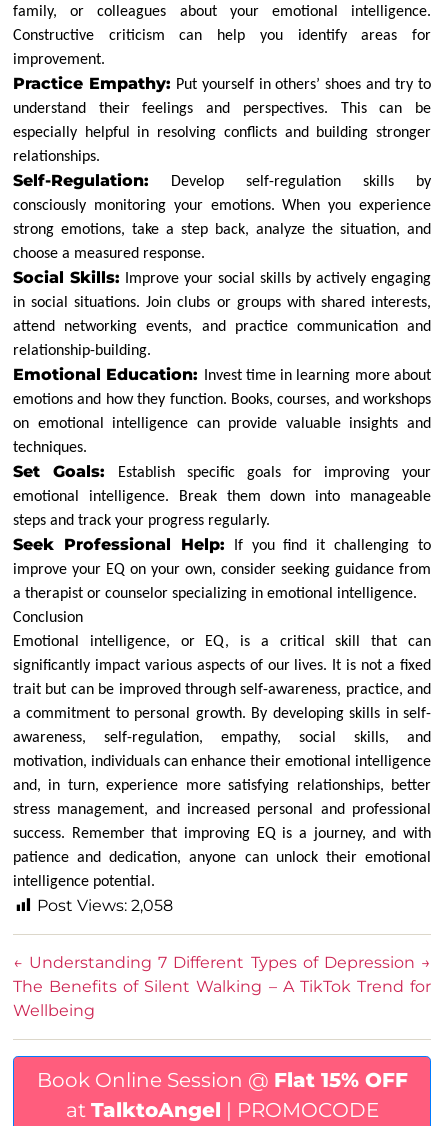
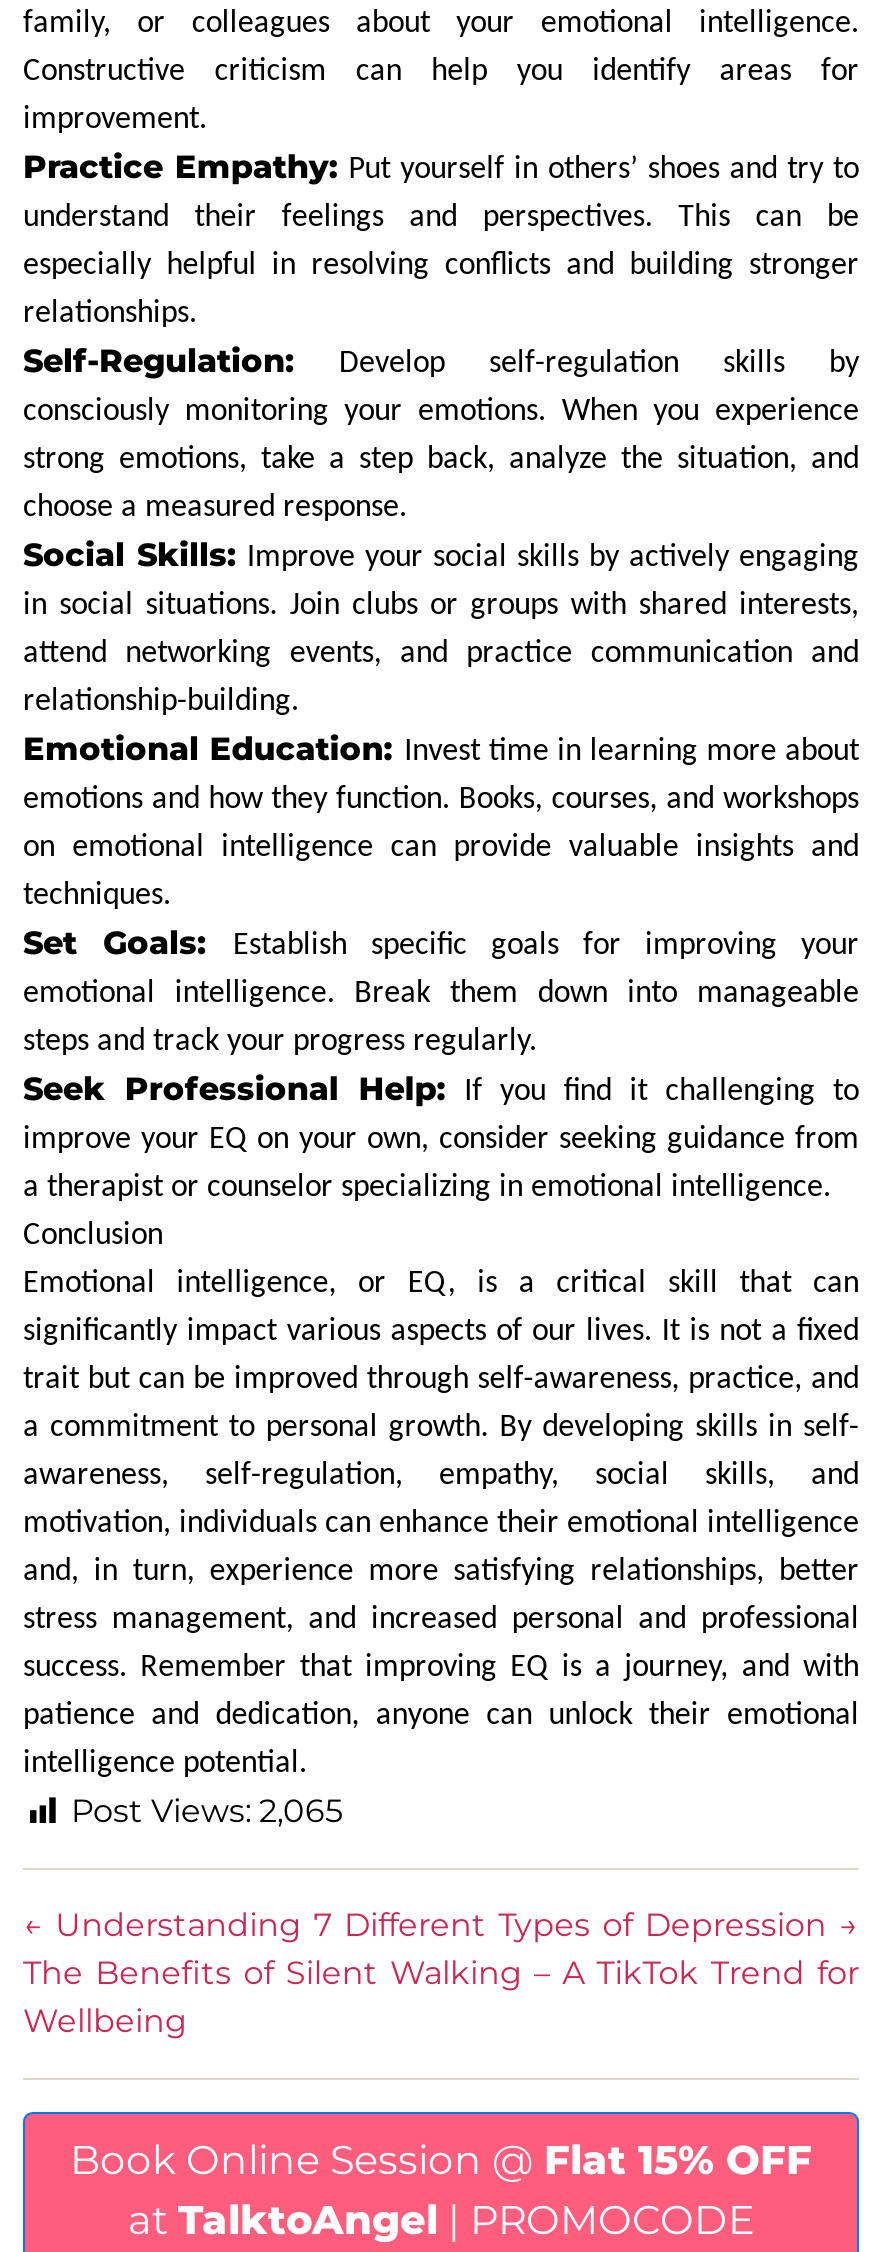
- Post Views: 2,058
+ Post Views: 2,065
